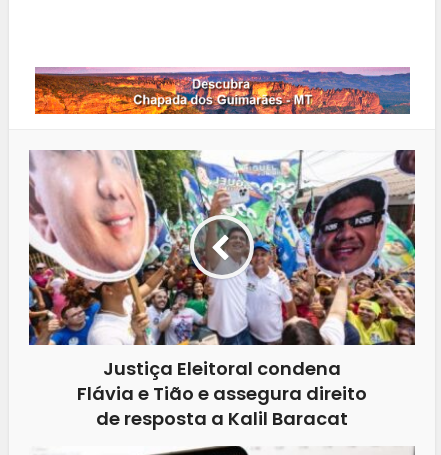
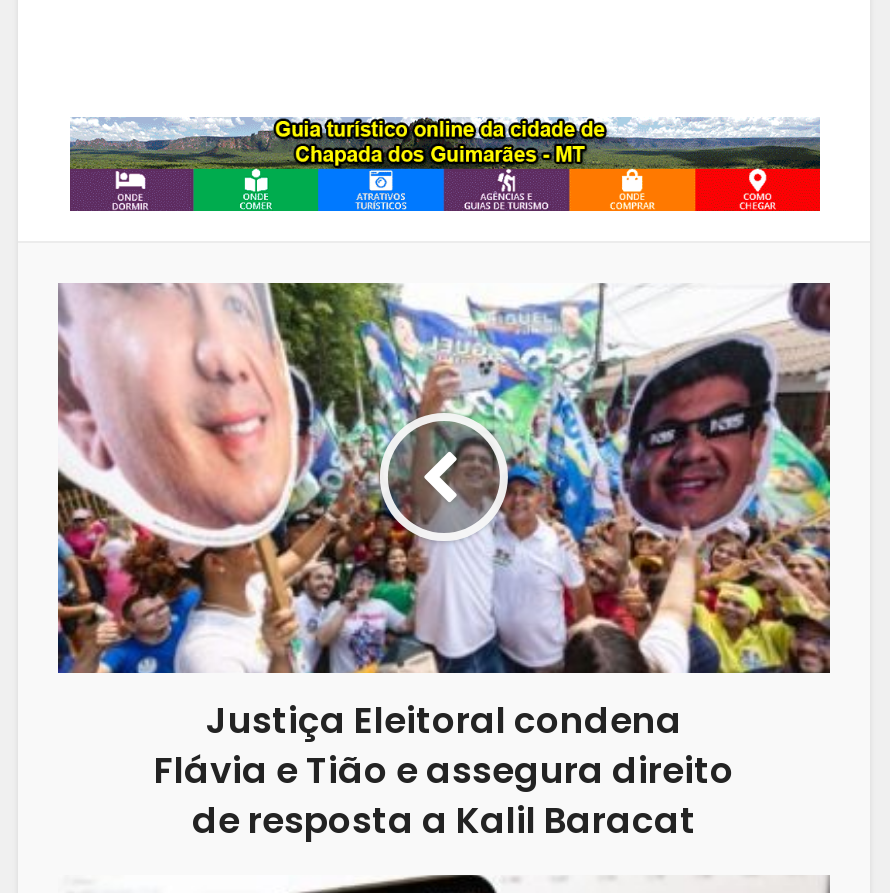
- [image]
+ [image]
